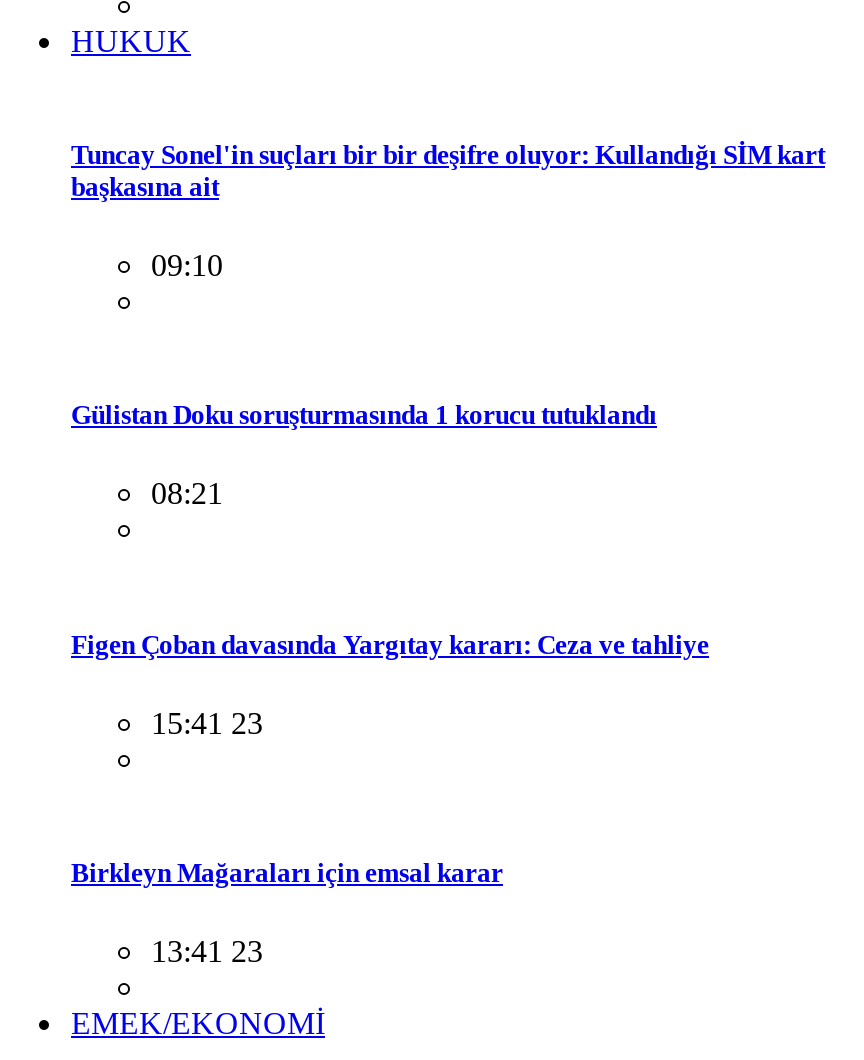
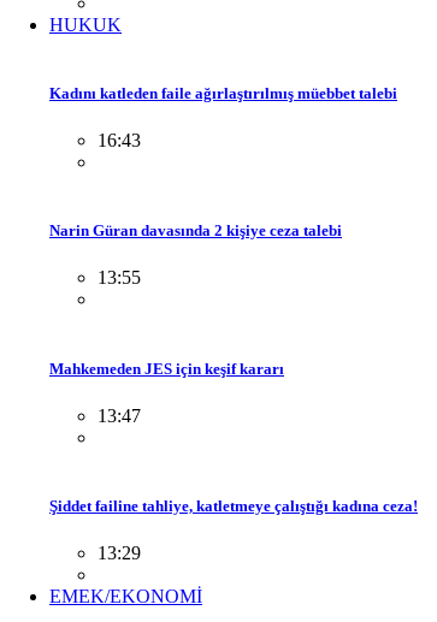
- Tuncay Sonel'in suçları bir bir deşifre oluyor: Kullandığı SİM kart
- başkasına ait
+ Kadını katleden faile ağırlaştırılmış müebbet talebi

- 09:10
+ 16:43

- Gülistan Doku soruşturmasında 1 korucu tutuklandı
+ Narin Güran davasında 2 kişiye ceza talebi

- 08:21
+ 13:55

- Figen Çoban davasında Yargıtay kararı: Ceza ve tahliye
+ Mahkemeden JES için keşif kararı

- 15:41 23
+ 13:47

- Birkleyn Mağaraları için emsal karar
+ Şiddet failine tahliye, katletmeye çalıştığı kadına ceza!

- 13:41 23
+ 13:29
